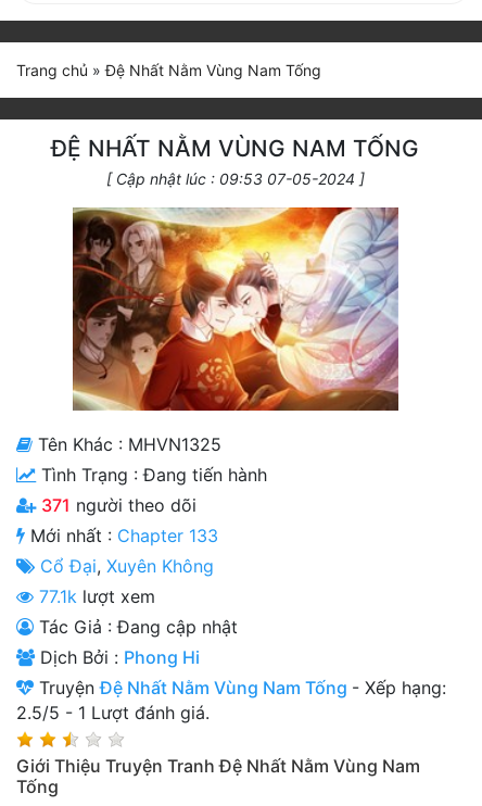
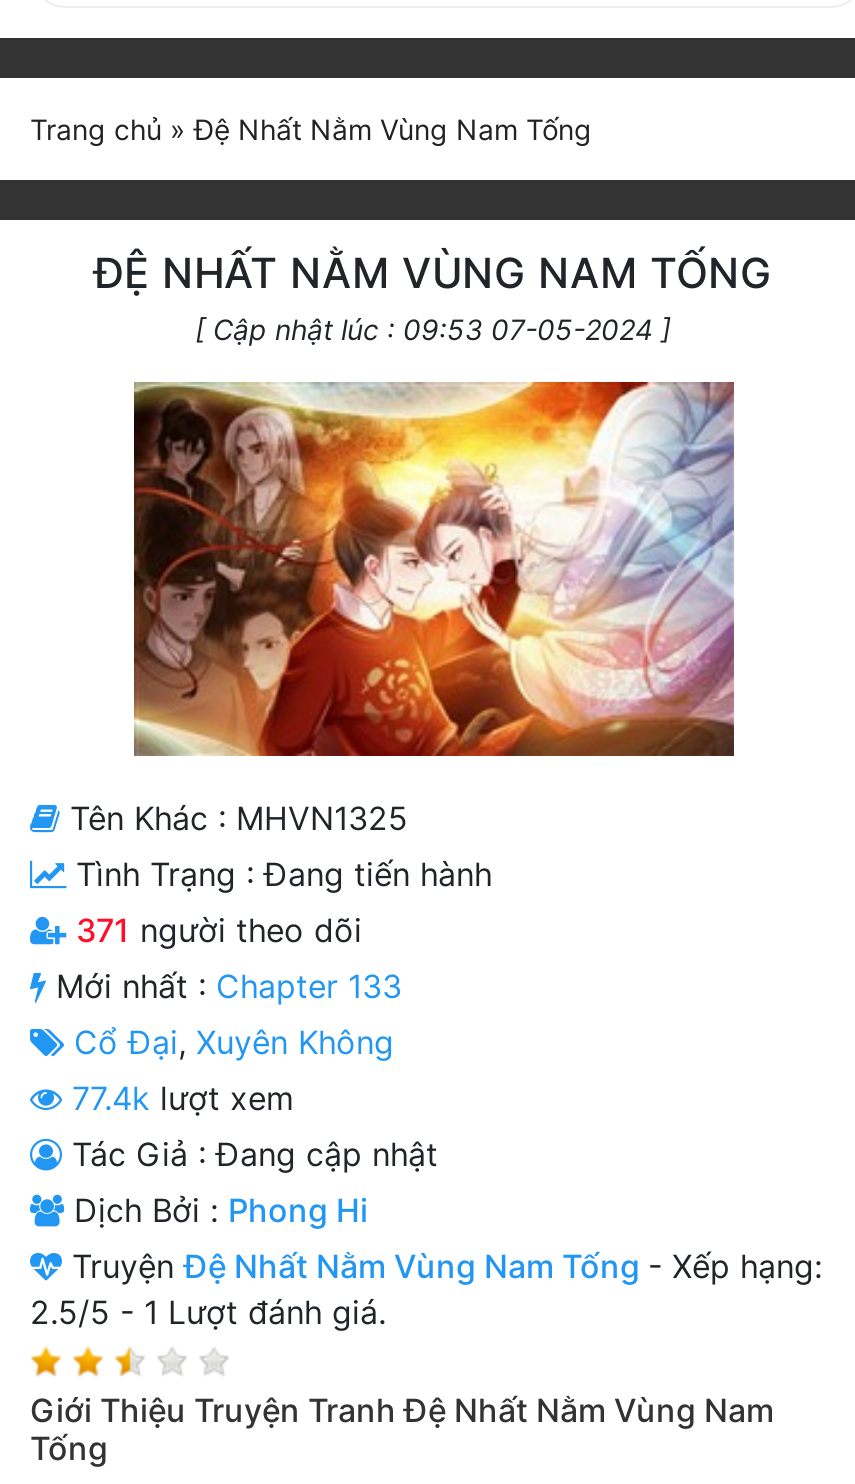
- 77.1k lượt xem
+ 77.4k lượt xem
